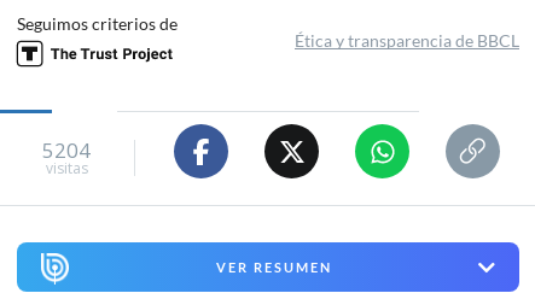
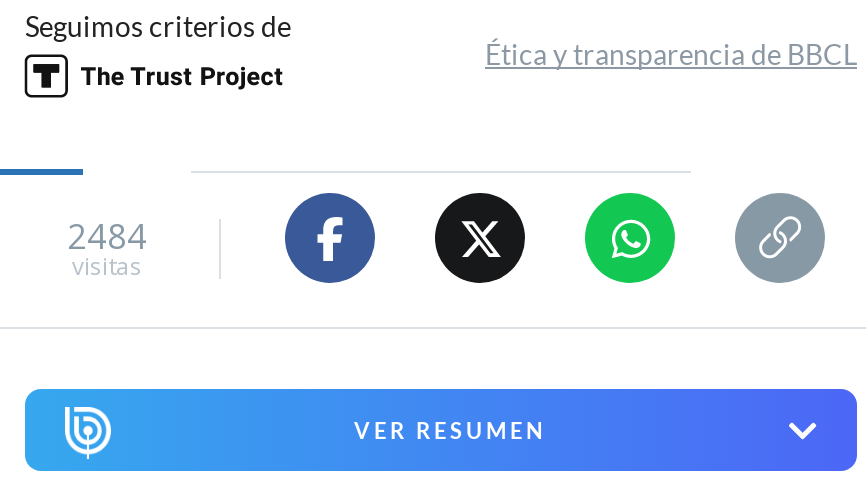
- 5204
+ 2484
